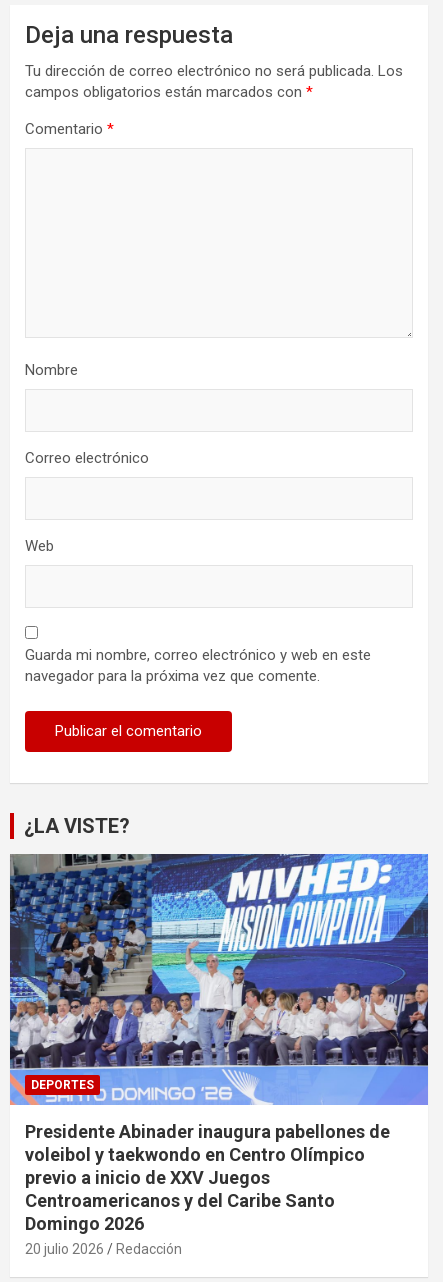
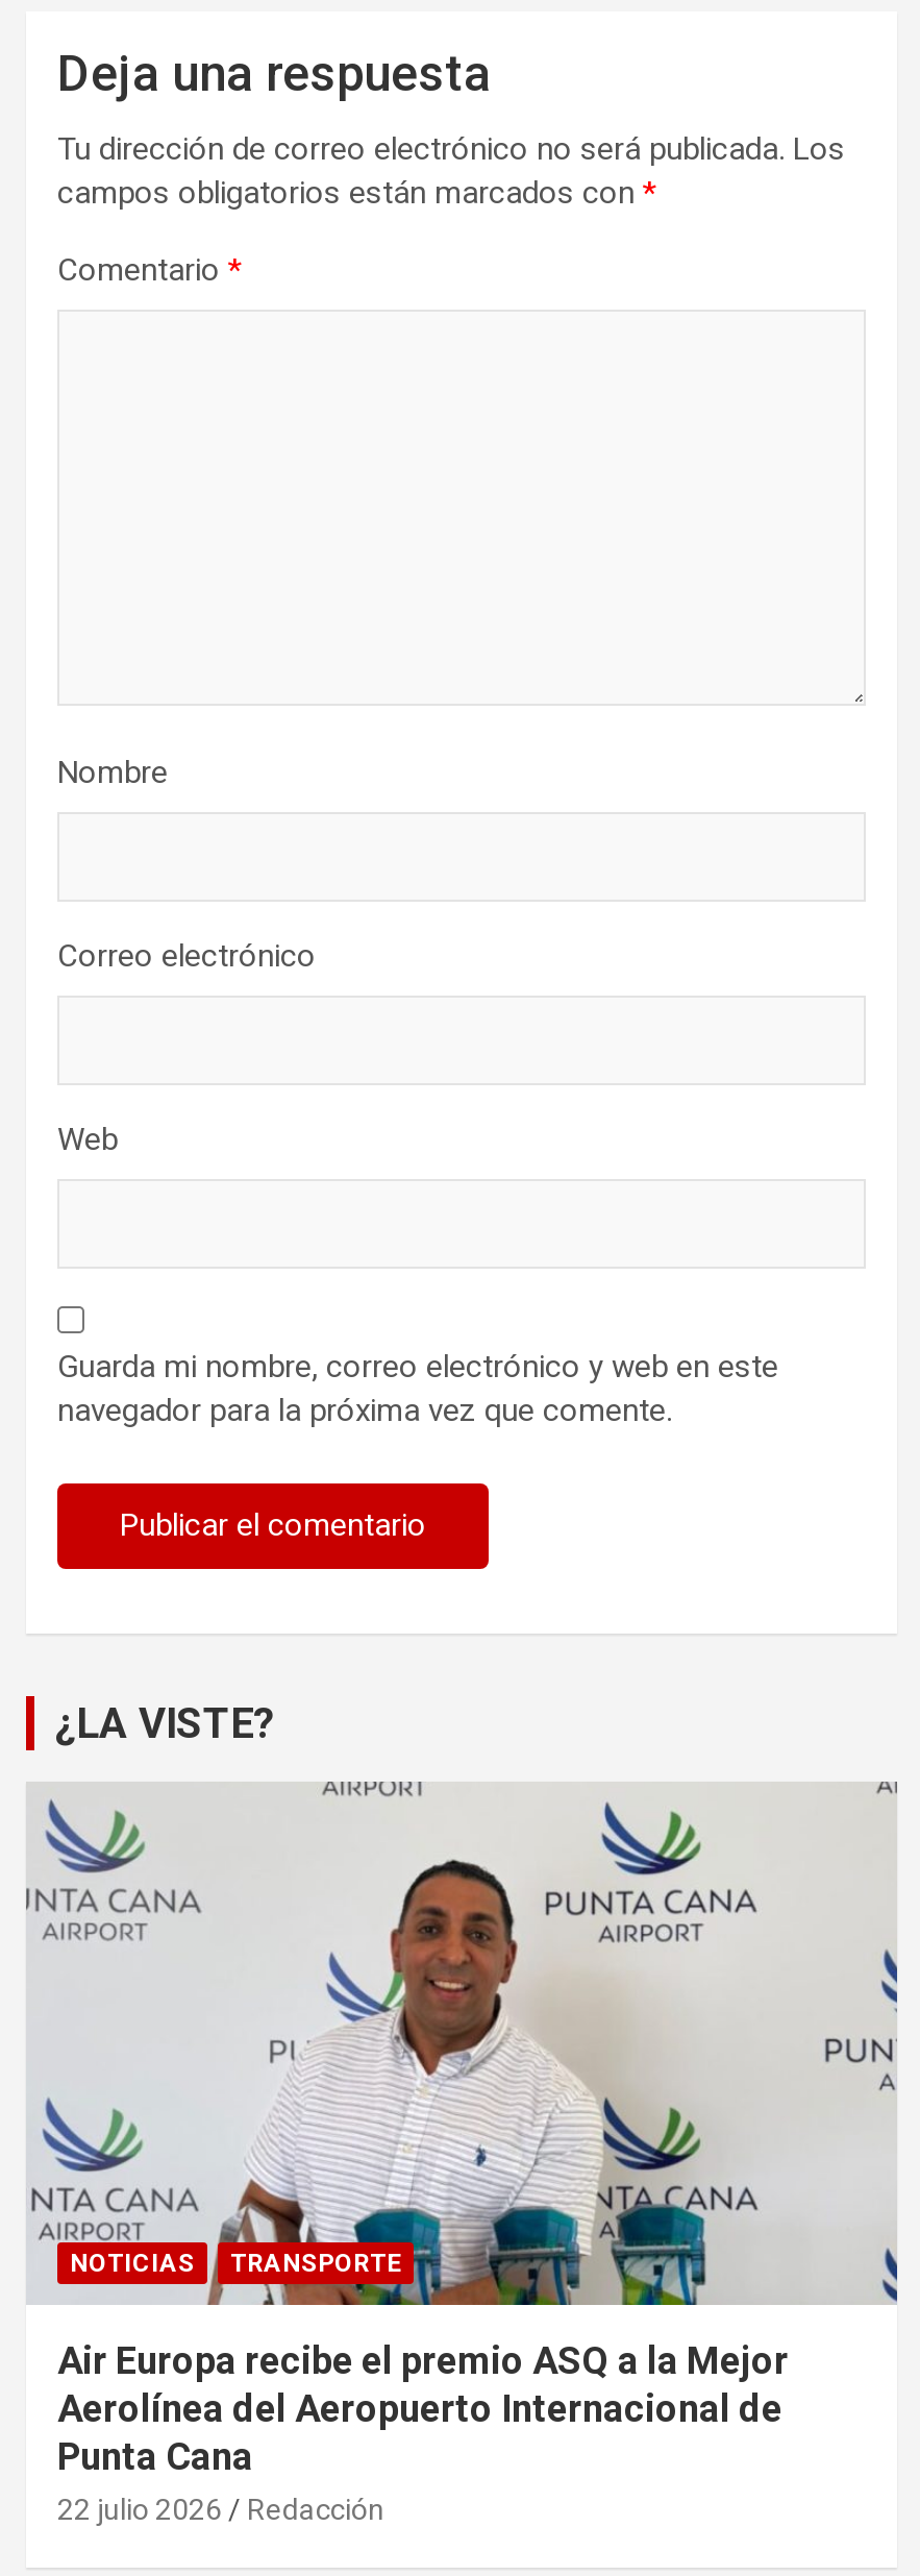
- [image]
- DEPORTES
+ [image]
+ NOTICIAS
+ TRANSPORTE

- Presidente Abinader inaugura pabellones de
- voleibol y taekwondo en Centro Olímpico
- previo a inicio de XXV Juegos
- Centroamericanos y del Caribe Santo
- Domingo 2026
- 20 julio 2026
+ Air Europa recibe el premio ASQ a la Mejor
+ Aerolínea del Aeropuerto Internacional de
+ Punta Cana
+ 22 julio 2026
